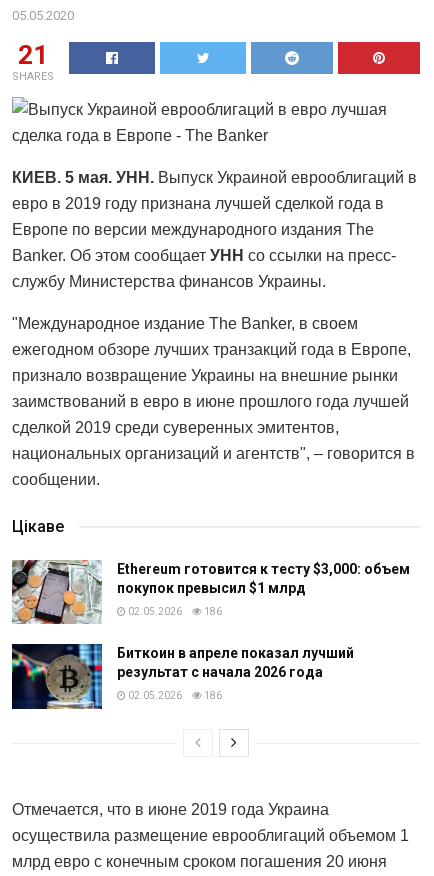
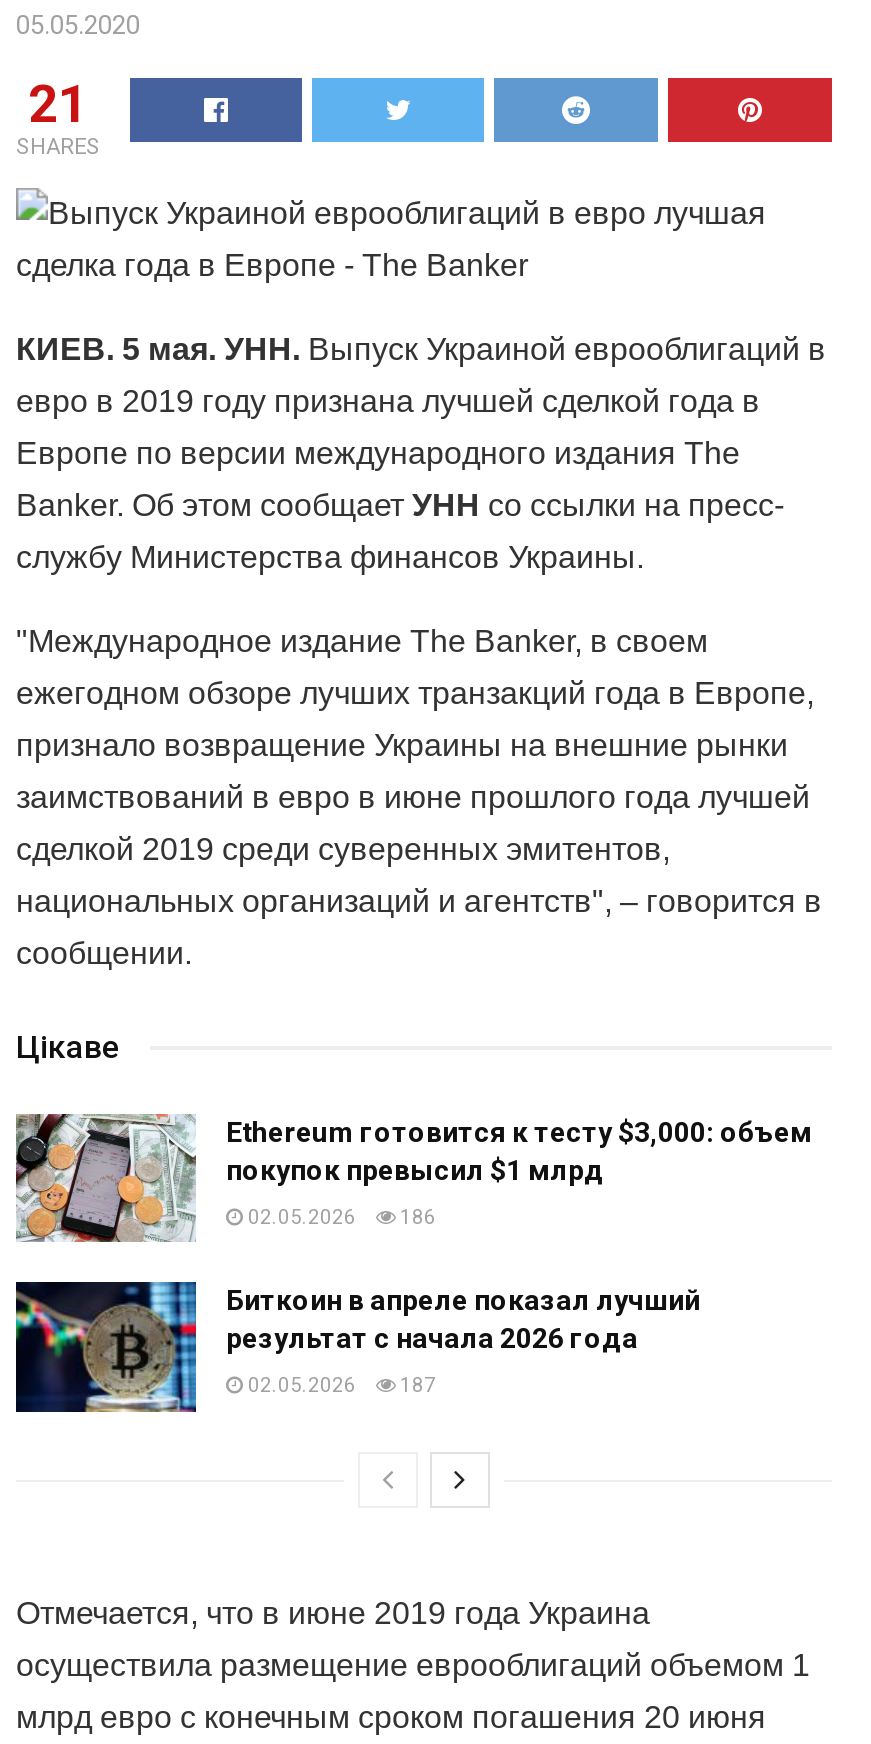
- 02.05.2026 186
+ 02.05.2026 187
